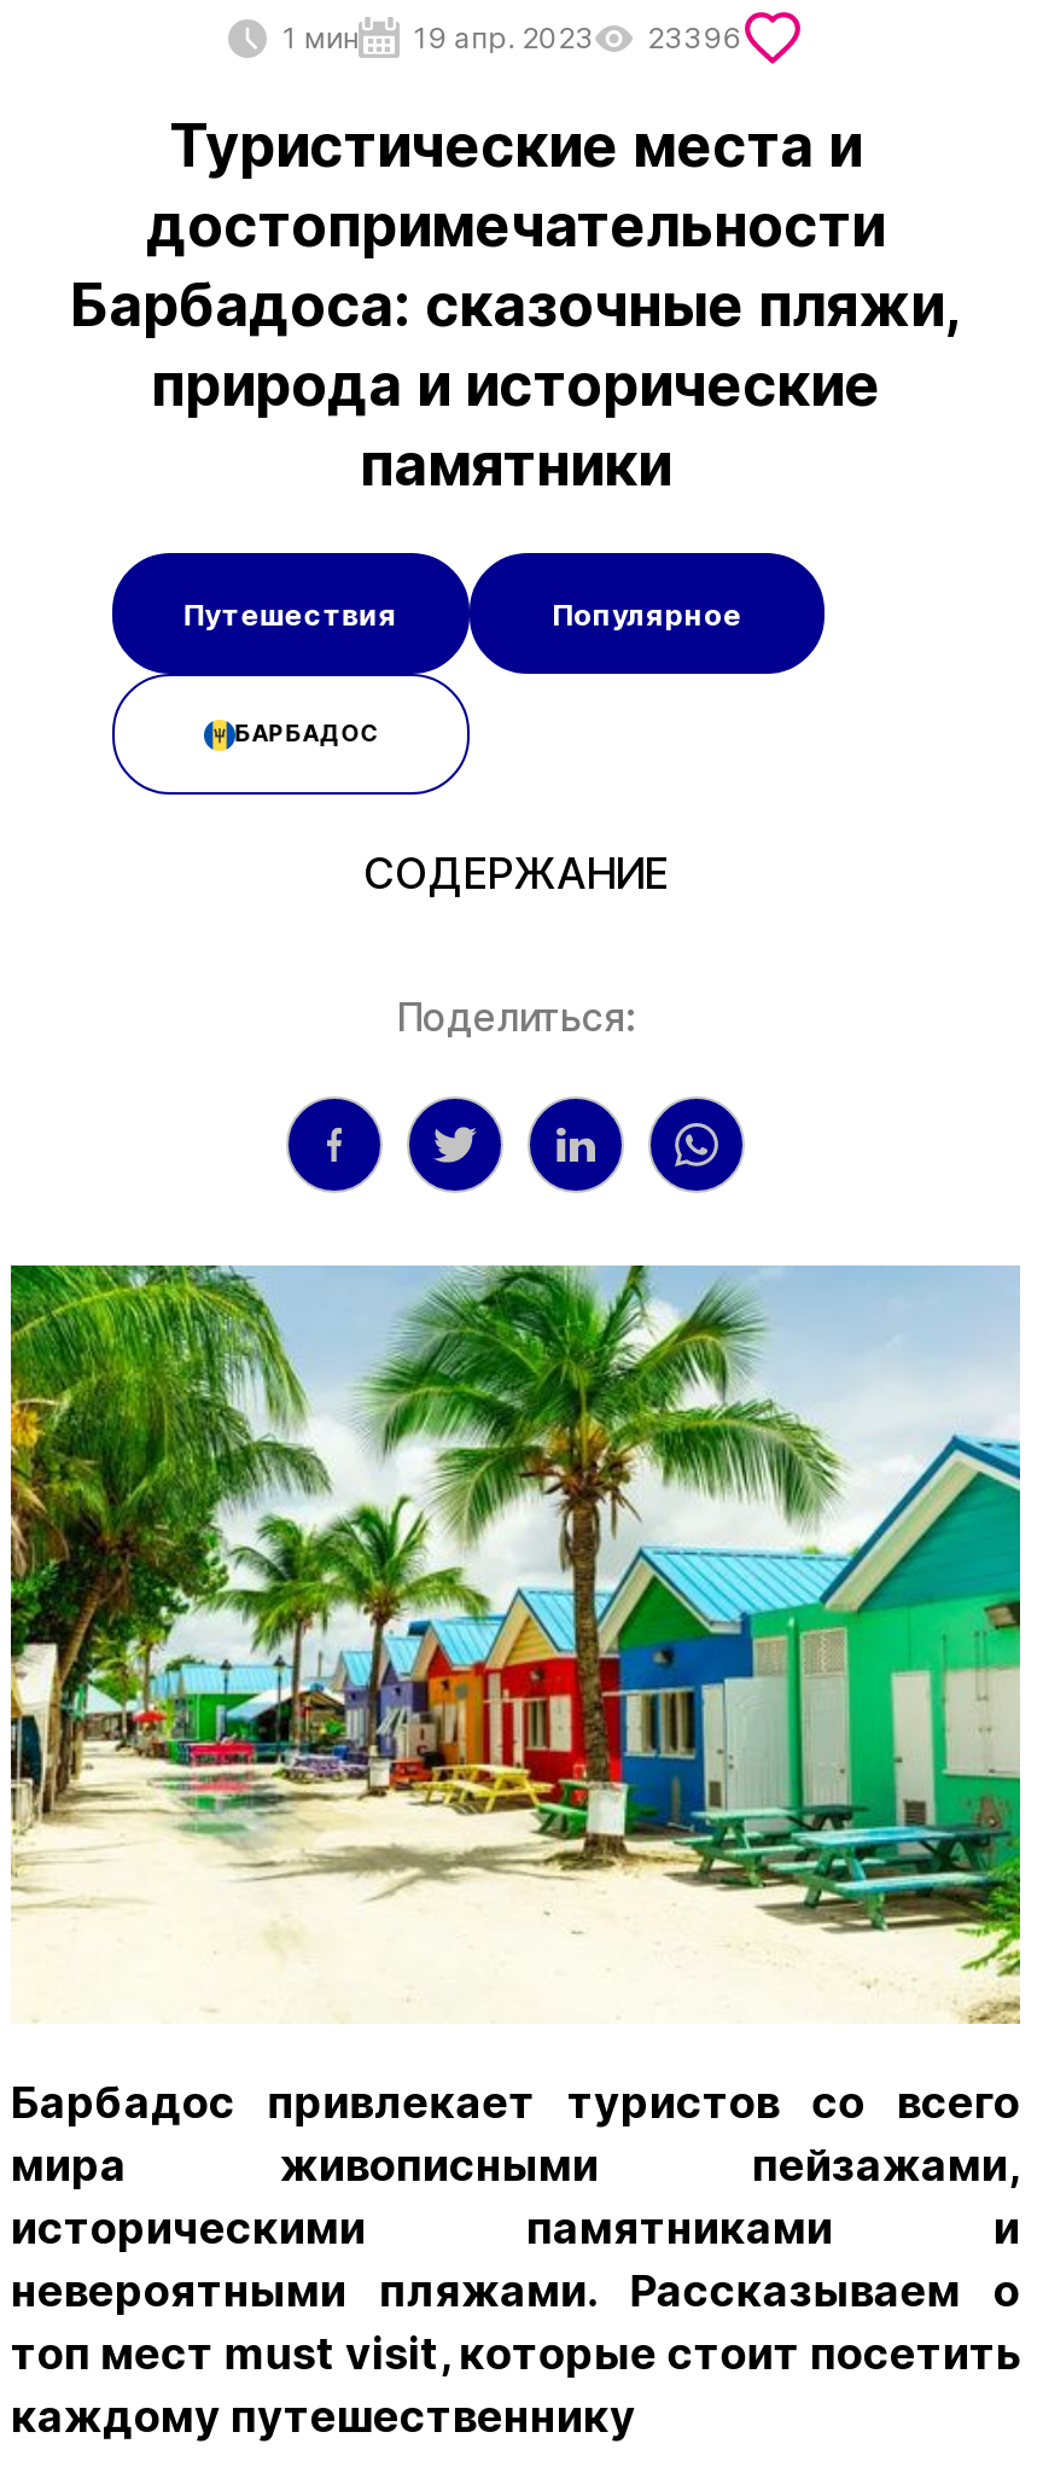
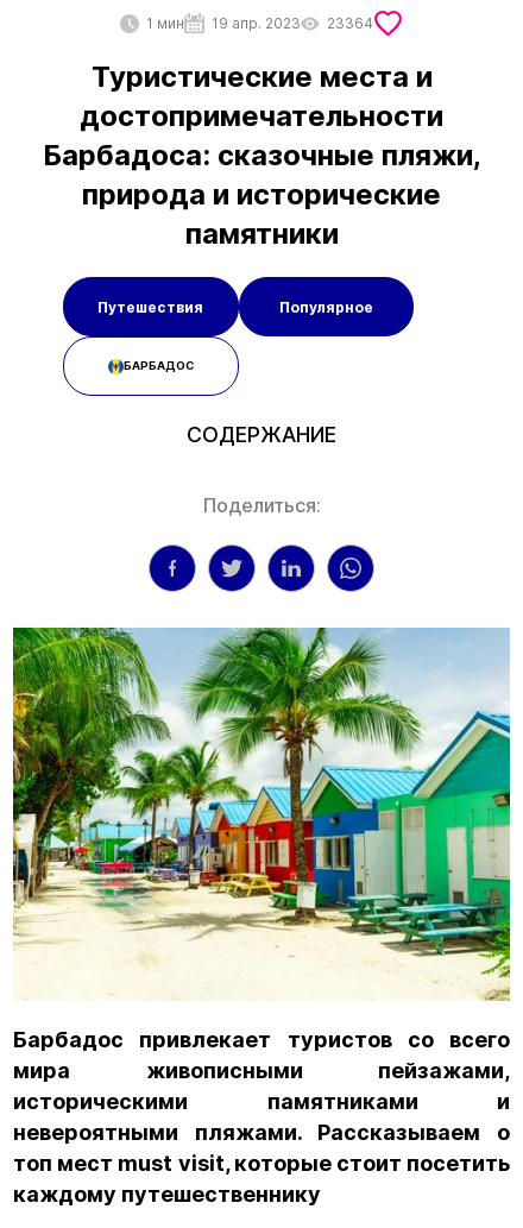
- 1 мин 19 апр. 2023 23396
+ 1 мин 19 апр. 2023 23364
